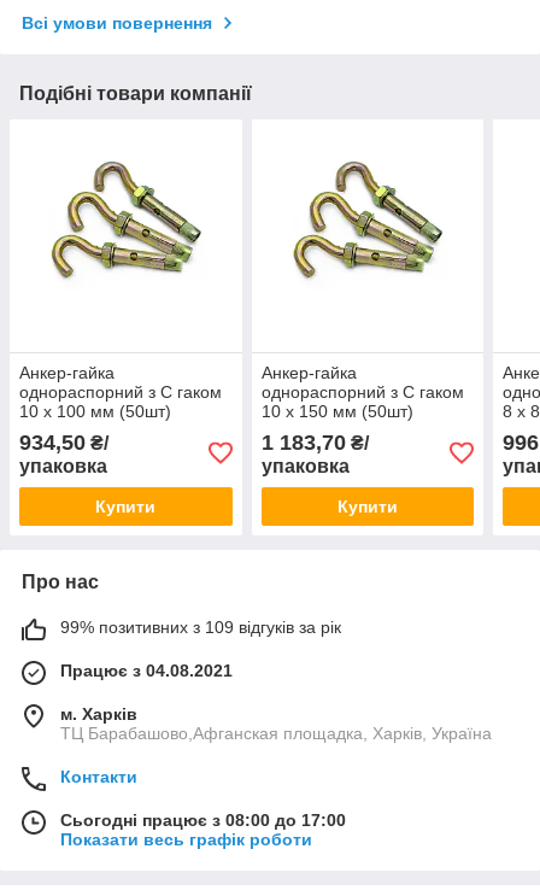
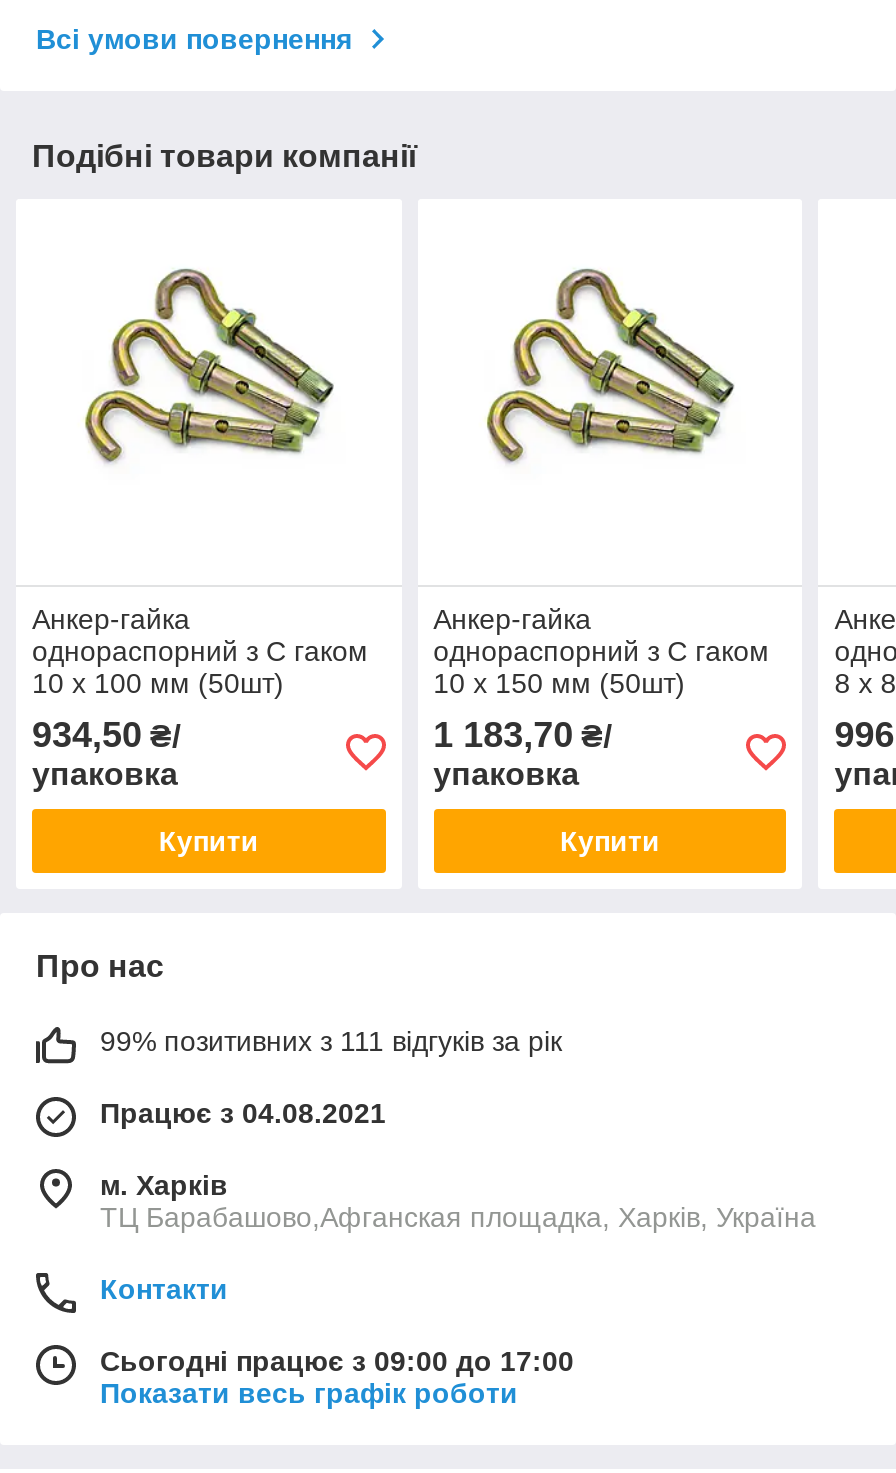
- 99% позитивних з 109 відгуків за рік
+ 99% позитивних з 111 відгуків за рік

- Сьогодні працює з 08:00 до 17:00
+ Сьогодні працює з 09:00 до 17:00
